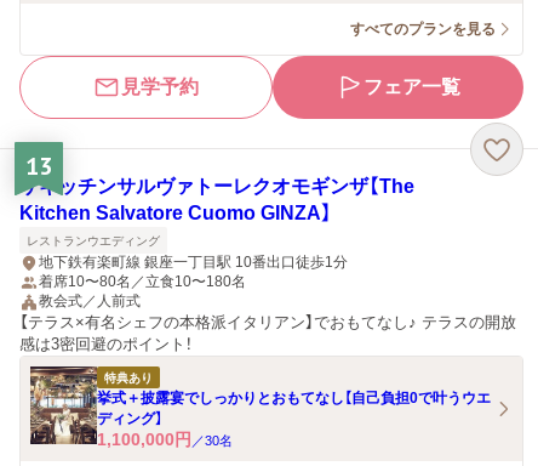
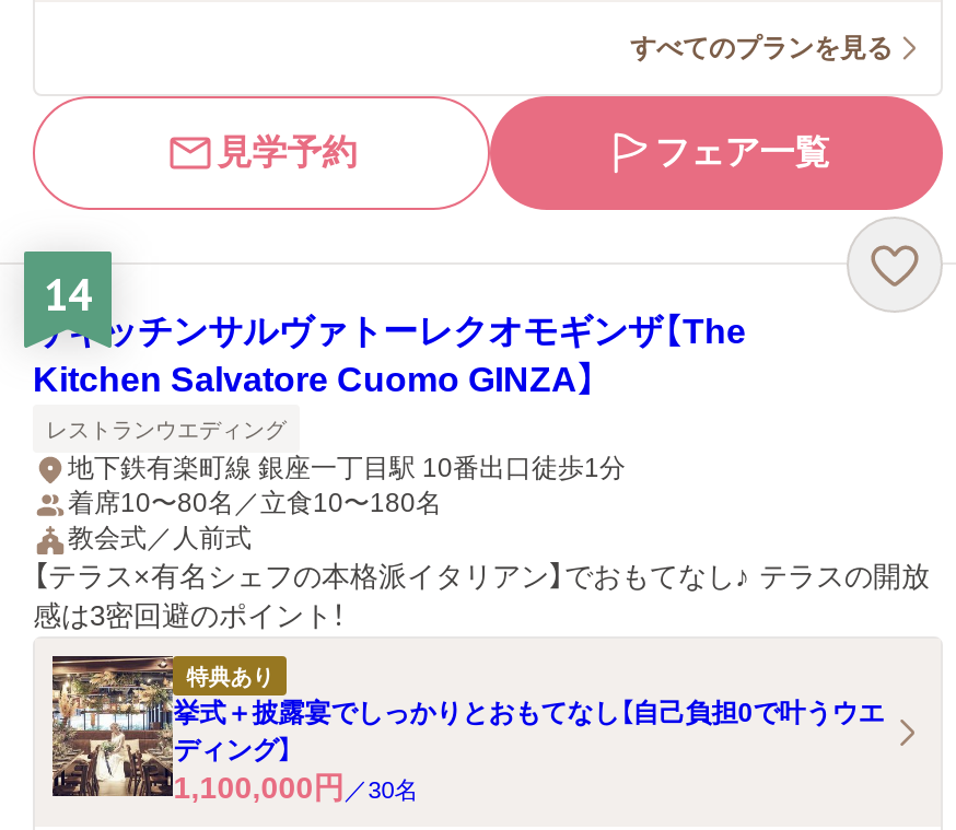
- 13
+ 14
